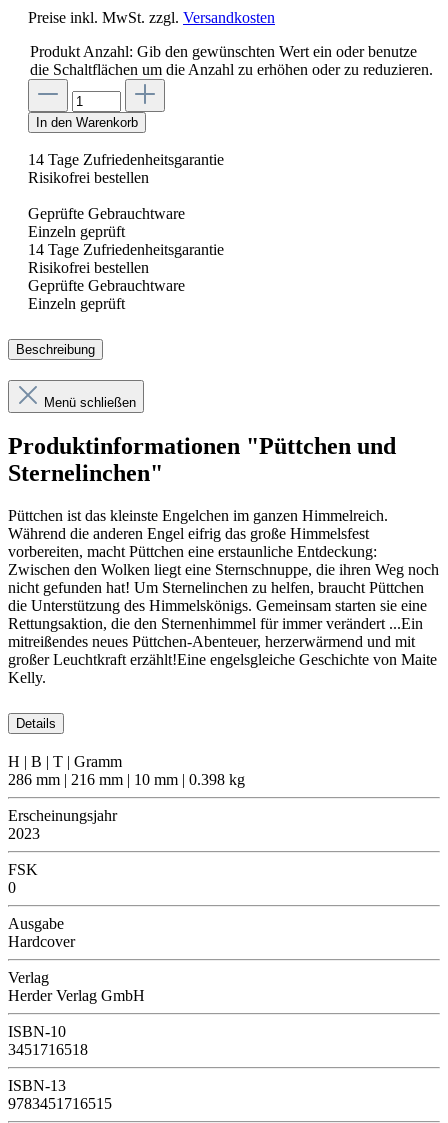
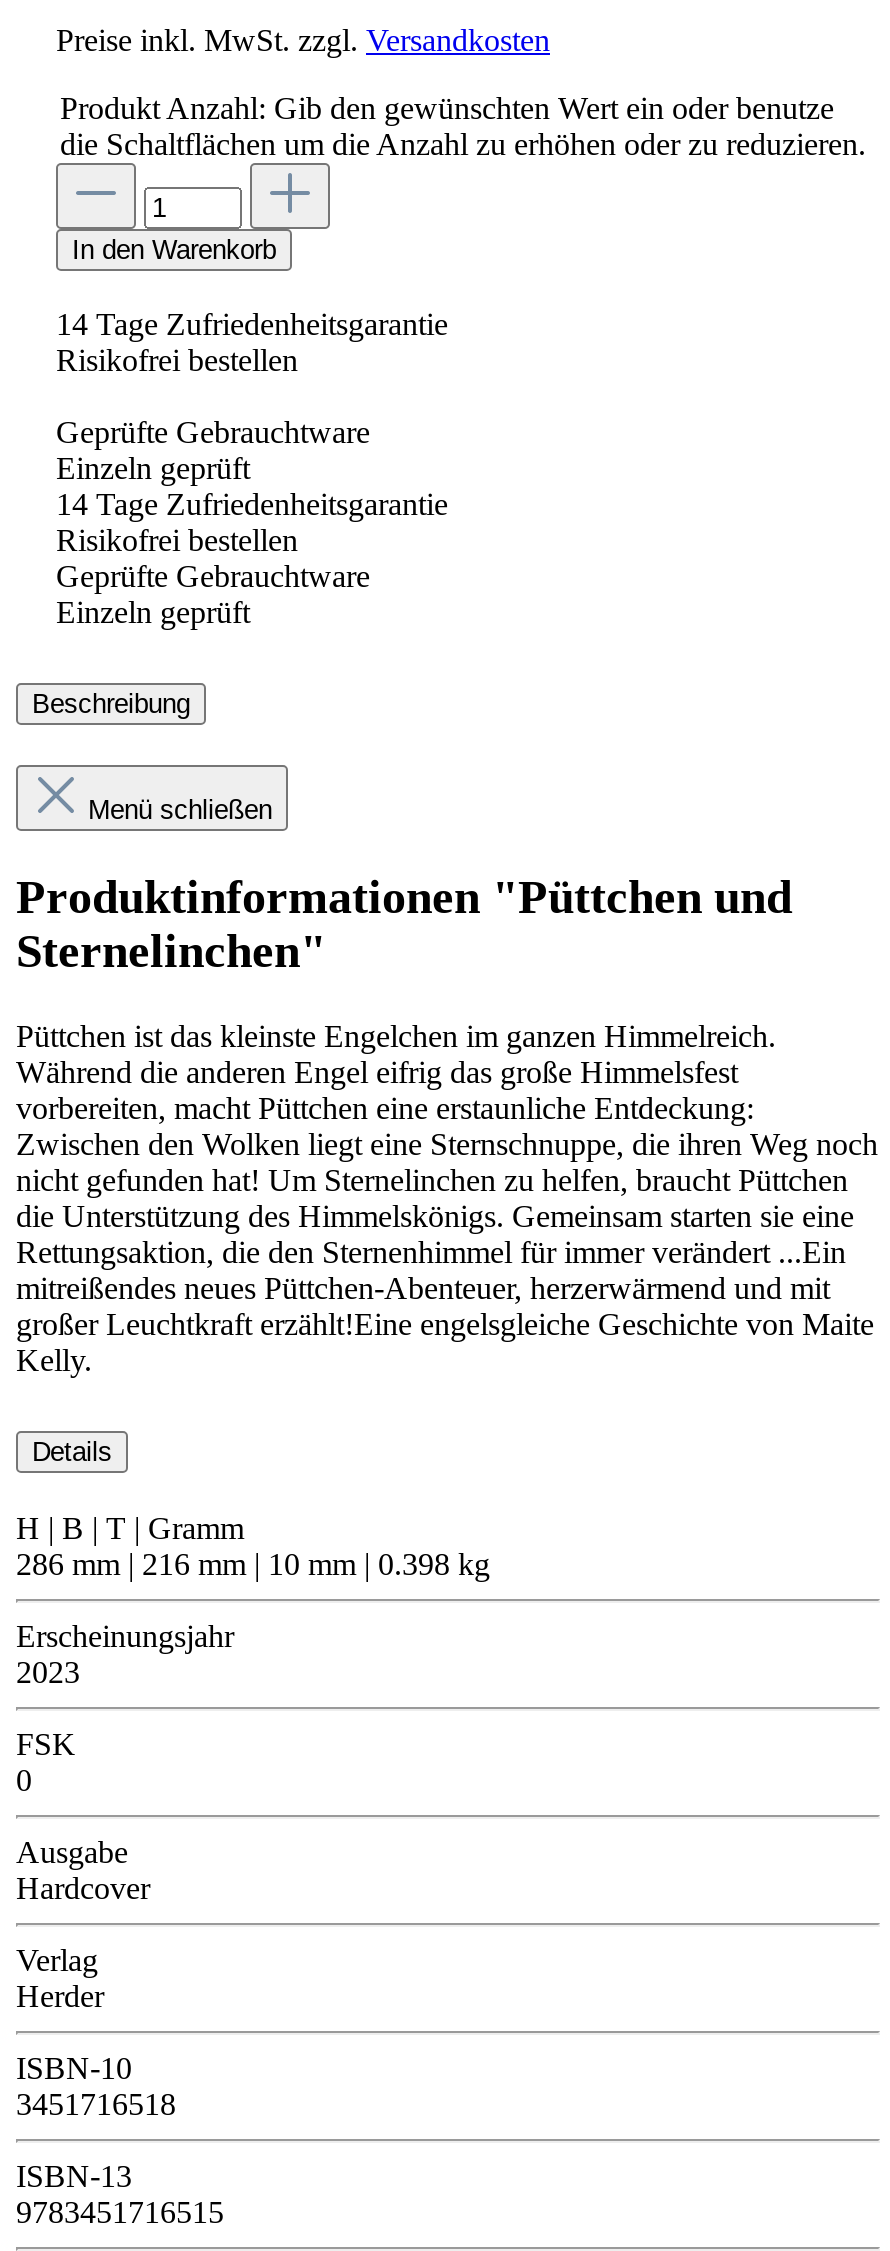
- Herder Verlag GmbH
+ Herder
